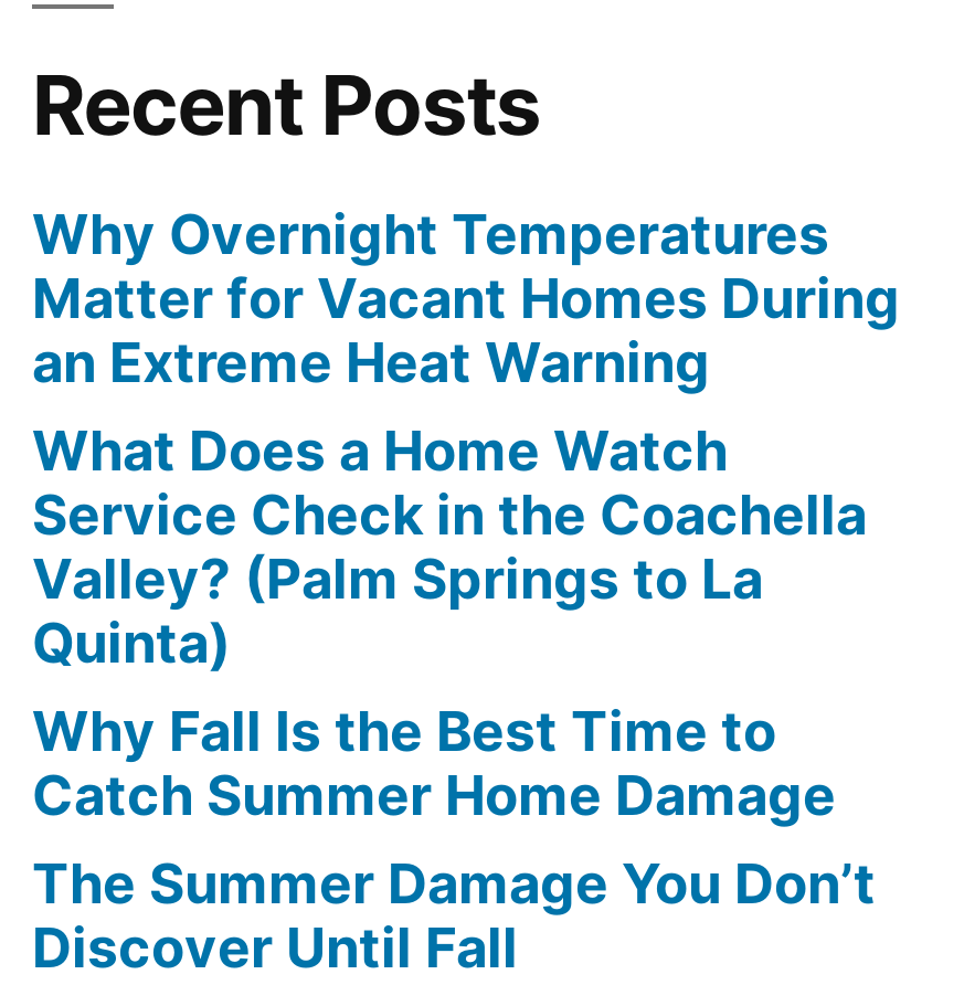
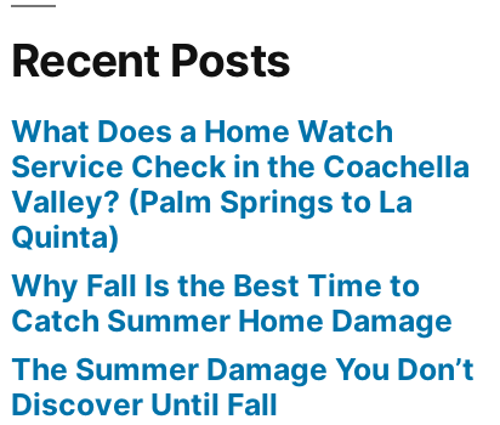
- Why Overnight Temperatures
- Matter for Vacant Homes During
- an Extreme Heat Warning
